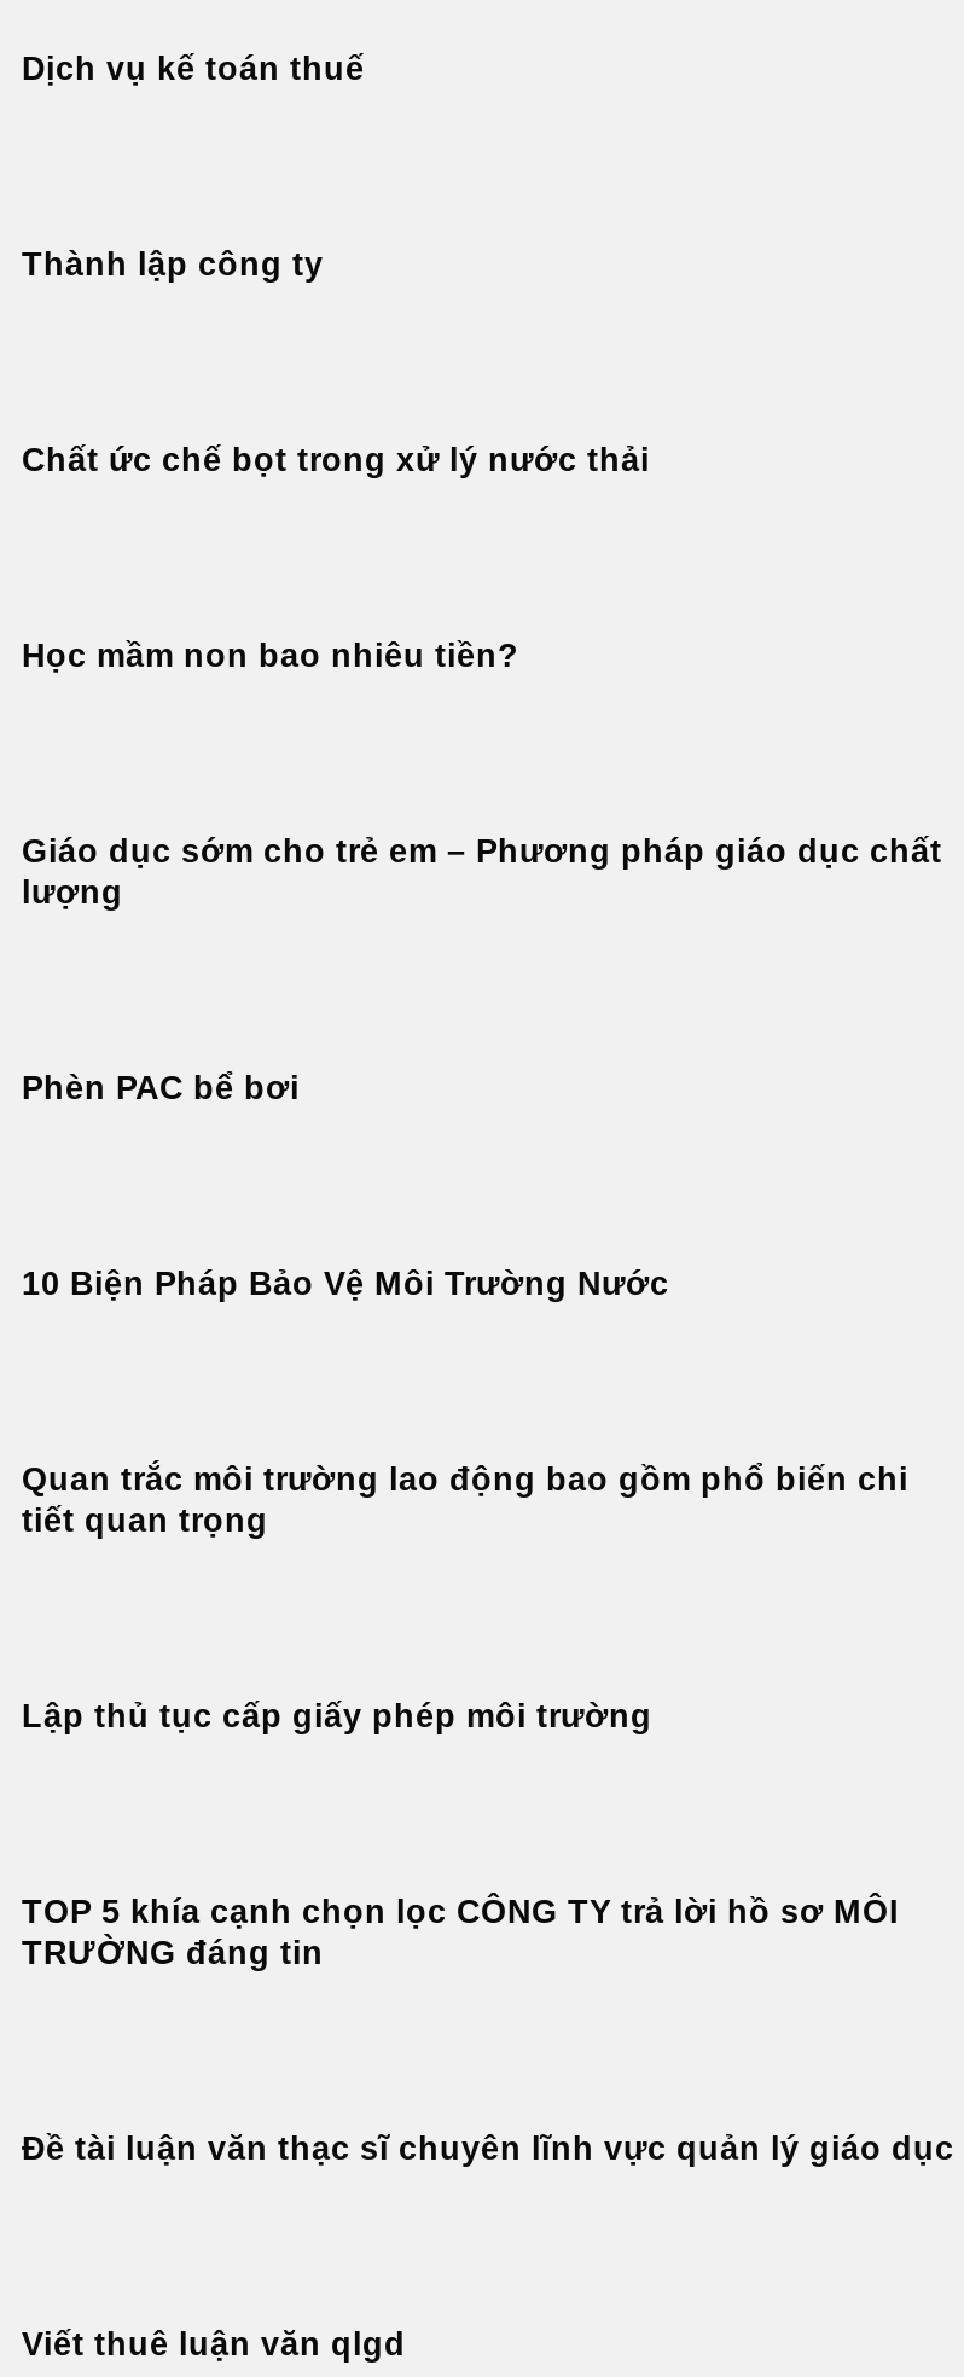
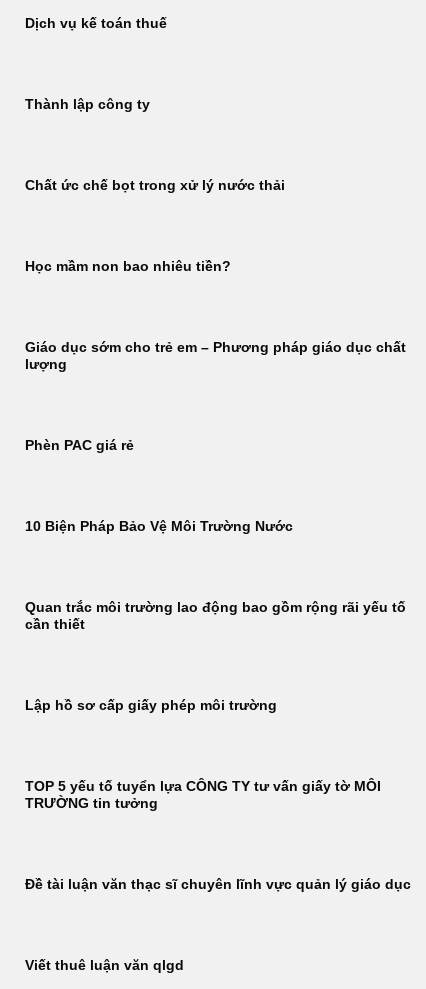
- Phèn PAC bể bơi
+ Phèn PAC giá rẻ

- Quan trắc môi trường lao động bao gồm phổ biến chi
- tiết quan trọng
+ Quan trắc môi trường lao động bao gồm rộng rãi yếu tố
+ cần thiết

- Lập thủ tục cấp giấy phép môi trường
+ Lập hồ sơ cấp giấy phép môi trường

- TOP 5 khía cạnh chọn lọc CÔNG TY trả lời hồ sơ MÔI
- TRƯỜNG đáng tin
+ TOP 5 yếu tố tuyển lựa CÔNG TY tư vấn giấy tờ MÔI
+ TRƯỜNG tin tưởng
